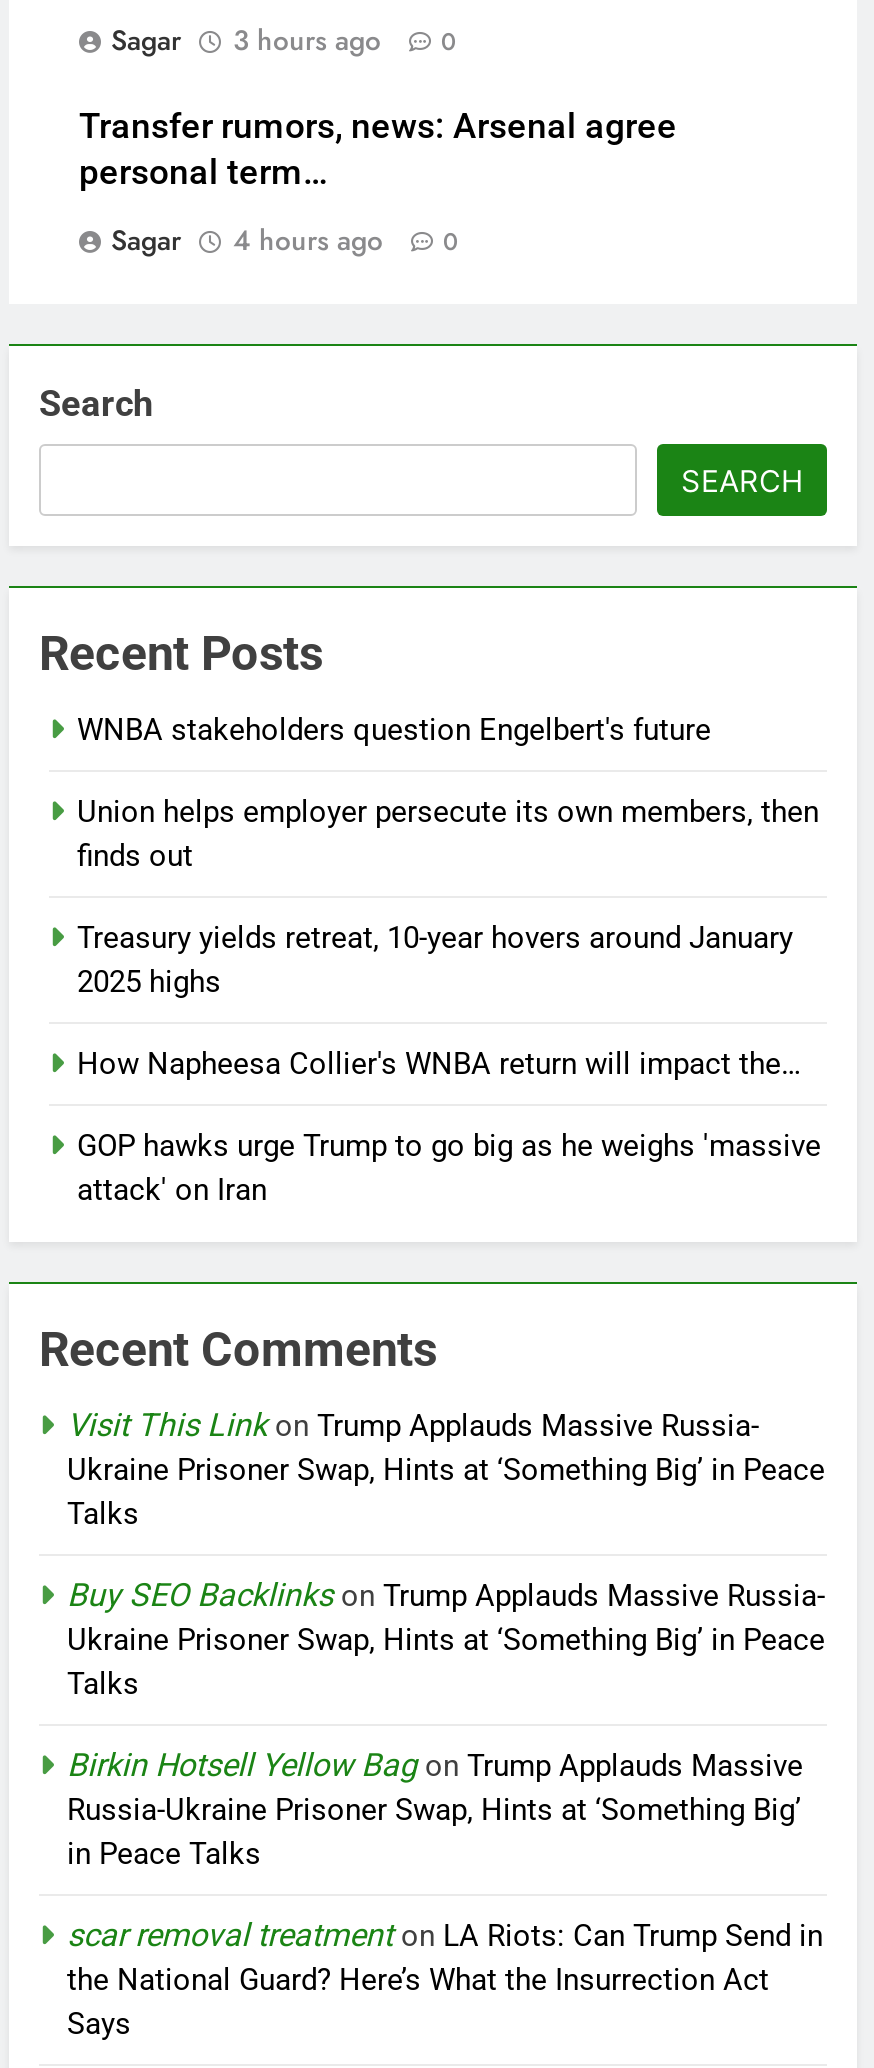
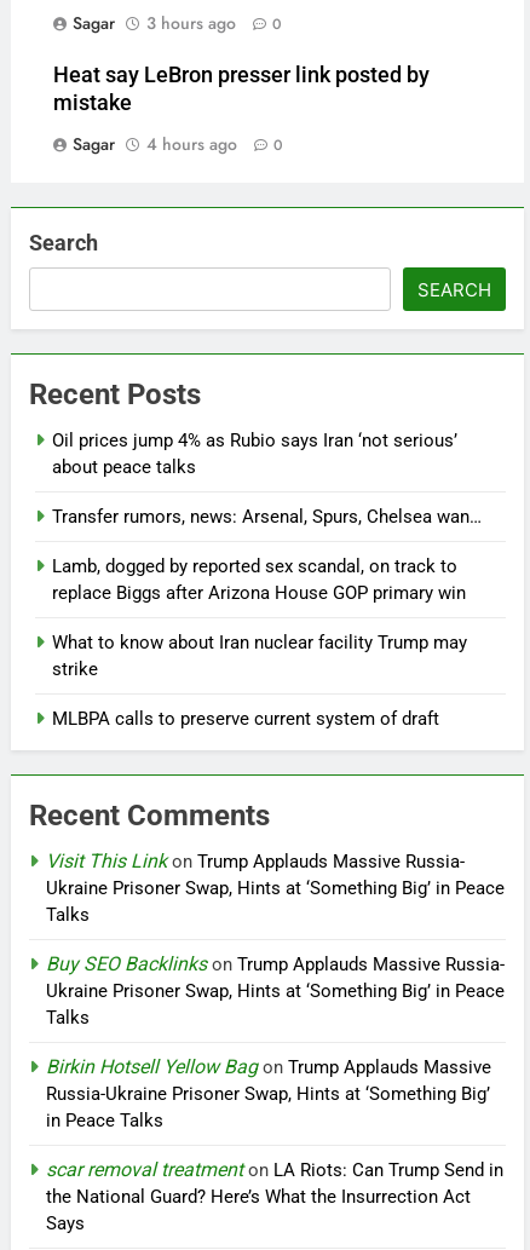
- Transfer rumors, news: Arsenal agree
- personal term…
+ Heat say LeBron presser link posted by
+ mistake

- WNBA stakeholders question Engelbert's future
+ Oil prices jump 4% as Rubio says Iran ‘not serious’
+ about peace talks

- Union helps employer persecute its own members, then
- finds out
+ Transfer rumors, news: Arsenal, Spurs, Chelsea wan…

- Treasury yields retreat, 10-year hovers around January
- 2025 highs
+ Lamb, dogged by reported sex scandal, on track to
+ replace Biggs after Arizona House GOP primary win

- How Napheesa Collier's WNBA return will impact the…
+ What to know about Iran nuclear facility Trump may
+ strike

- GOP hawks urge Trump to go big as he weighs 'massive
- attack' on Iran
+ MLBPA calls to preserve current system of draft
